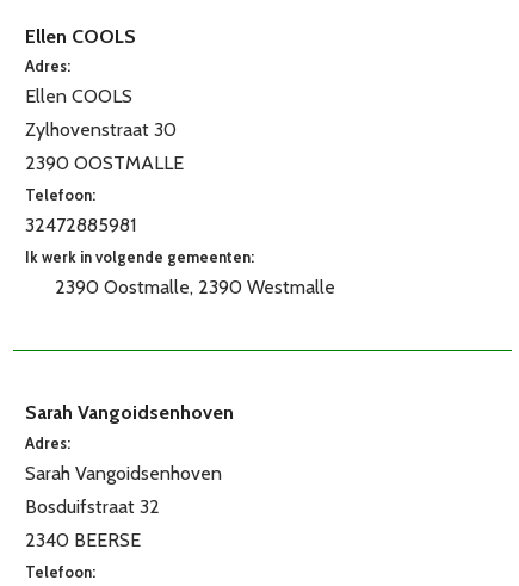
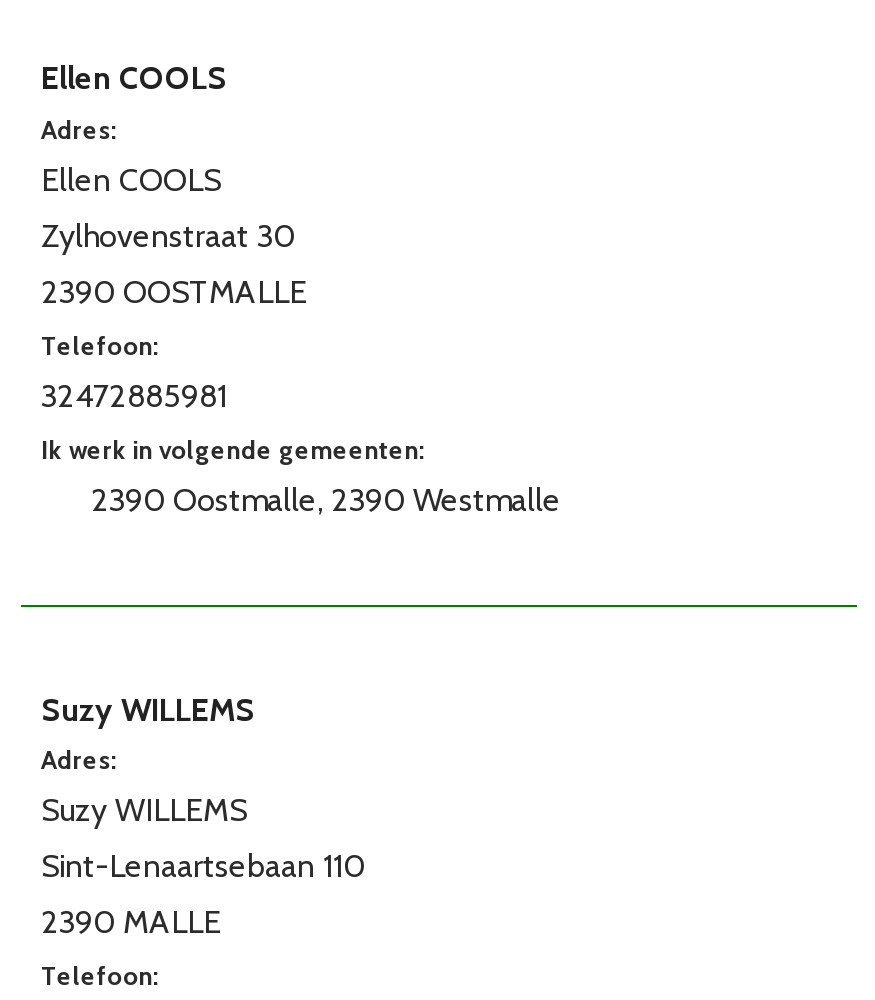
- Sarah Vangoidsenhoven
+ Suzy WILLEMS

- Sarah Vangoidsenhoven
+ Suzy WILLEMS

- Bosduifstraat 32
+ Sint-Lenaartsebaan 110

- 2340 BEERSE
+ 2390 MALLE
